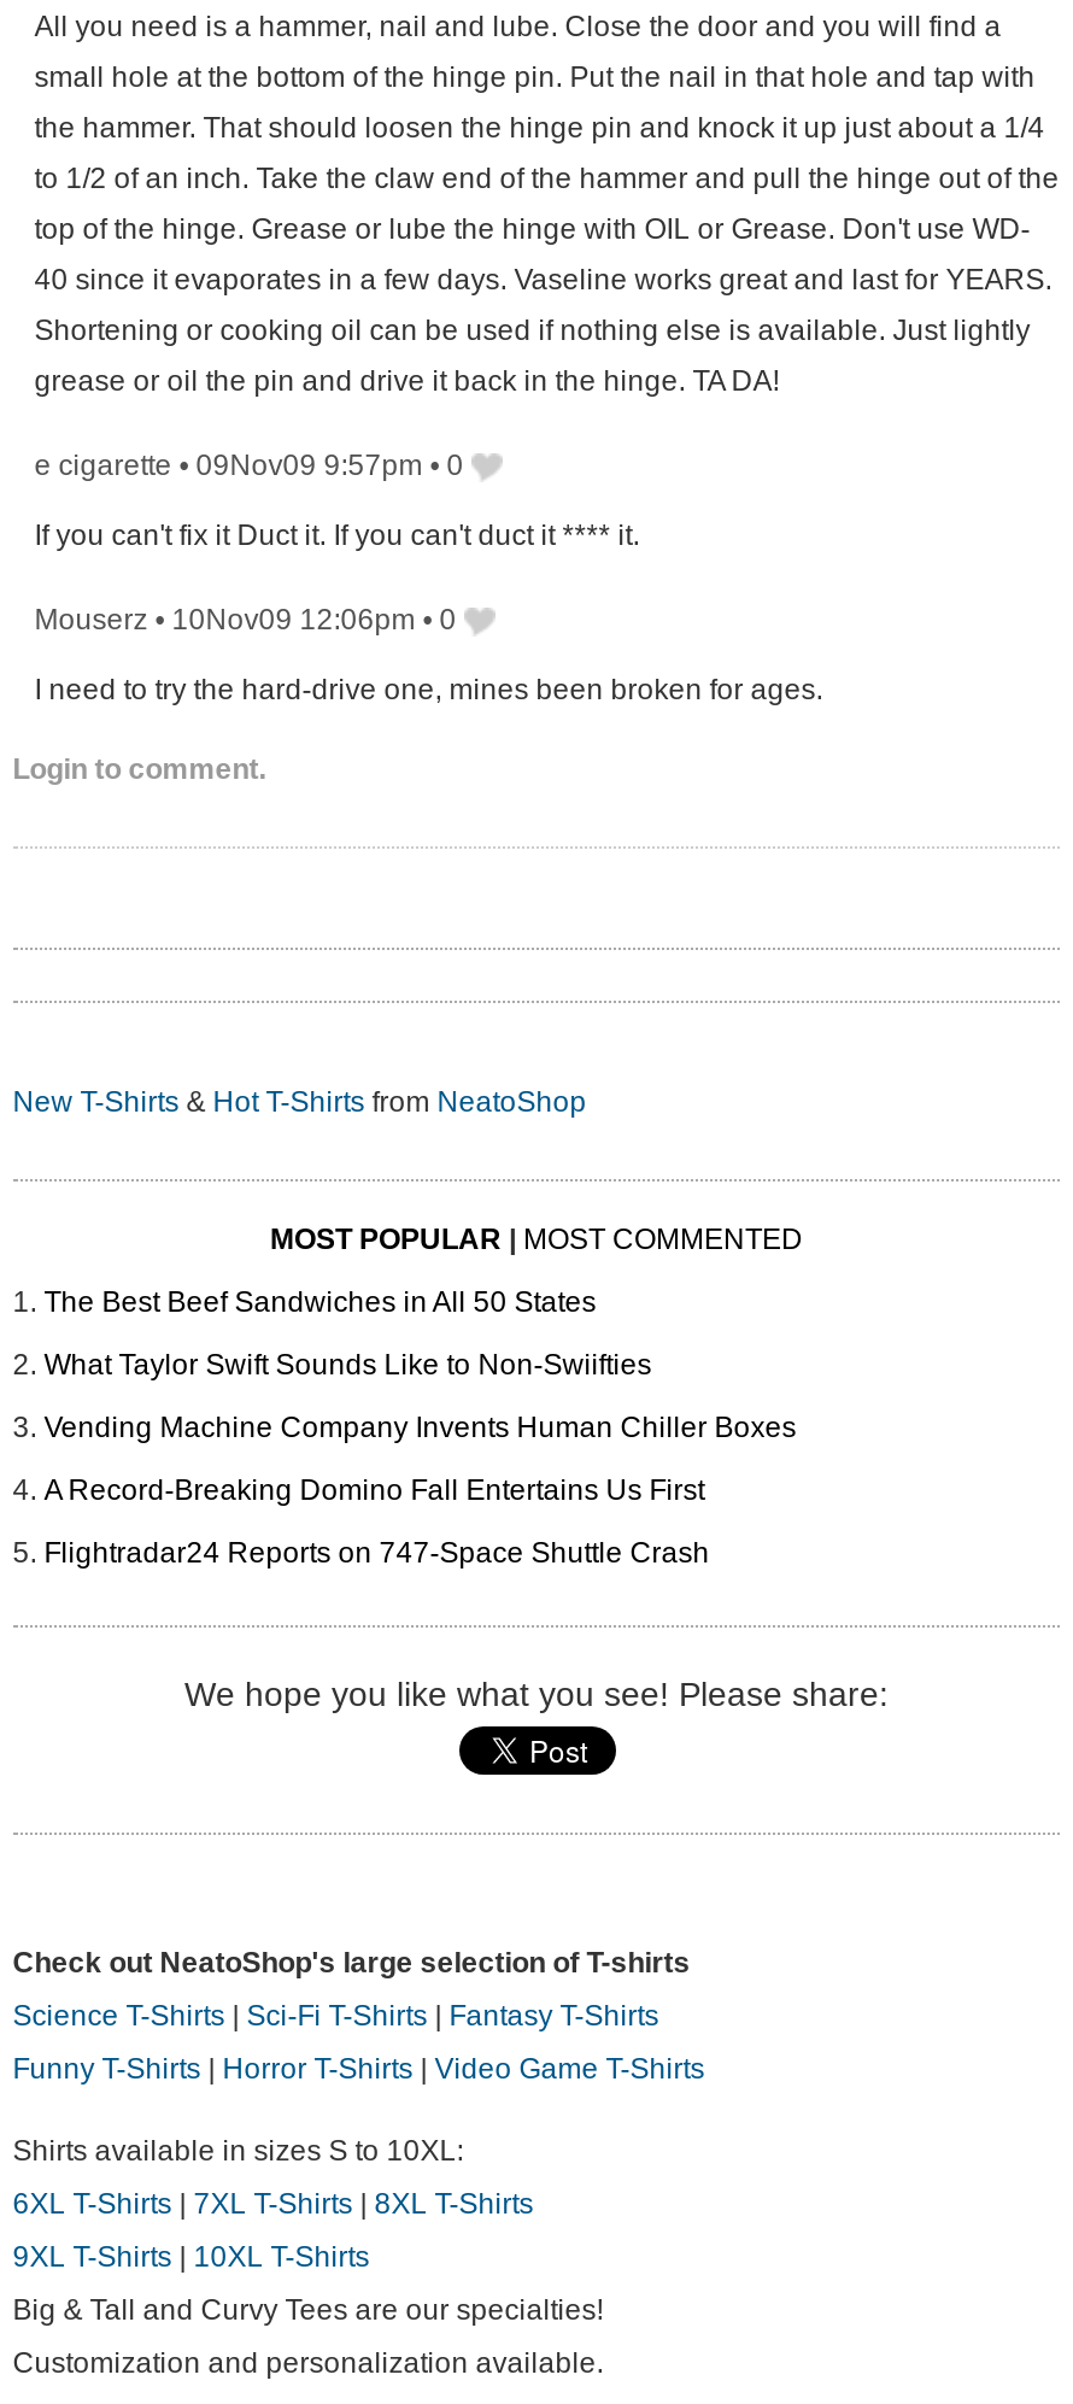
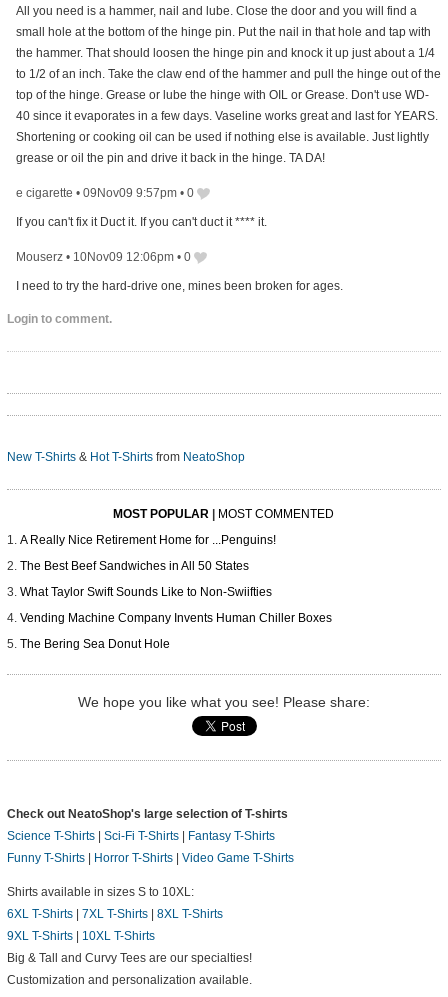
+ A Really Nice Retirement Home for ...Penguins!

moved down: The Best Beef Sandwiches in All 50 States | What Taylor Swift Sounds Like to Non-Swiifties | Vending Machine Company Invents Human Chiller Boxes

- A Record-Breaking Domino Fall Entertains Us First
- Flightradar24 Reports on 747-Space Shuttle Crash
+ The Bering Sea Donut Hole
